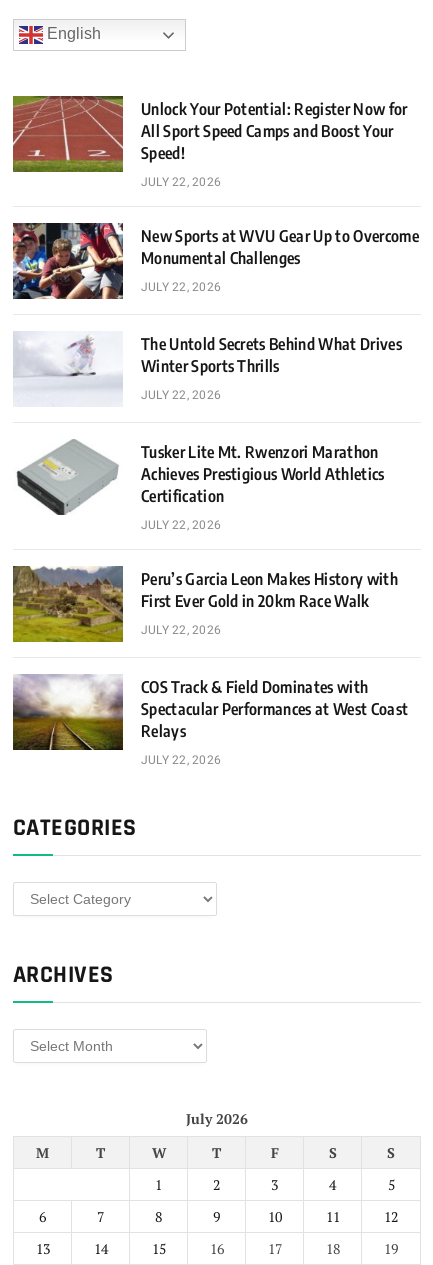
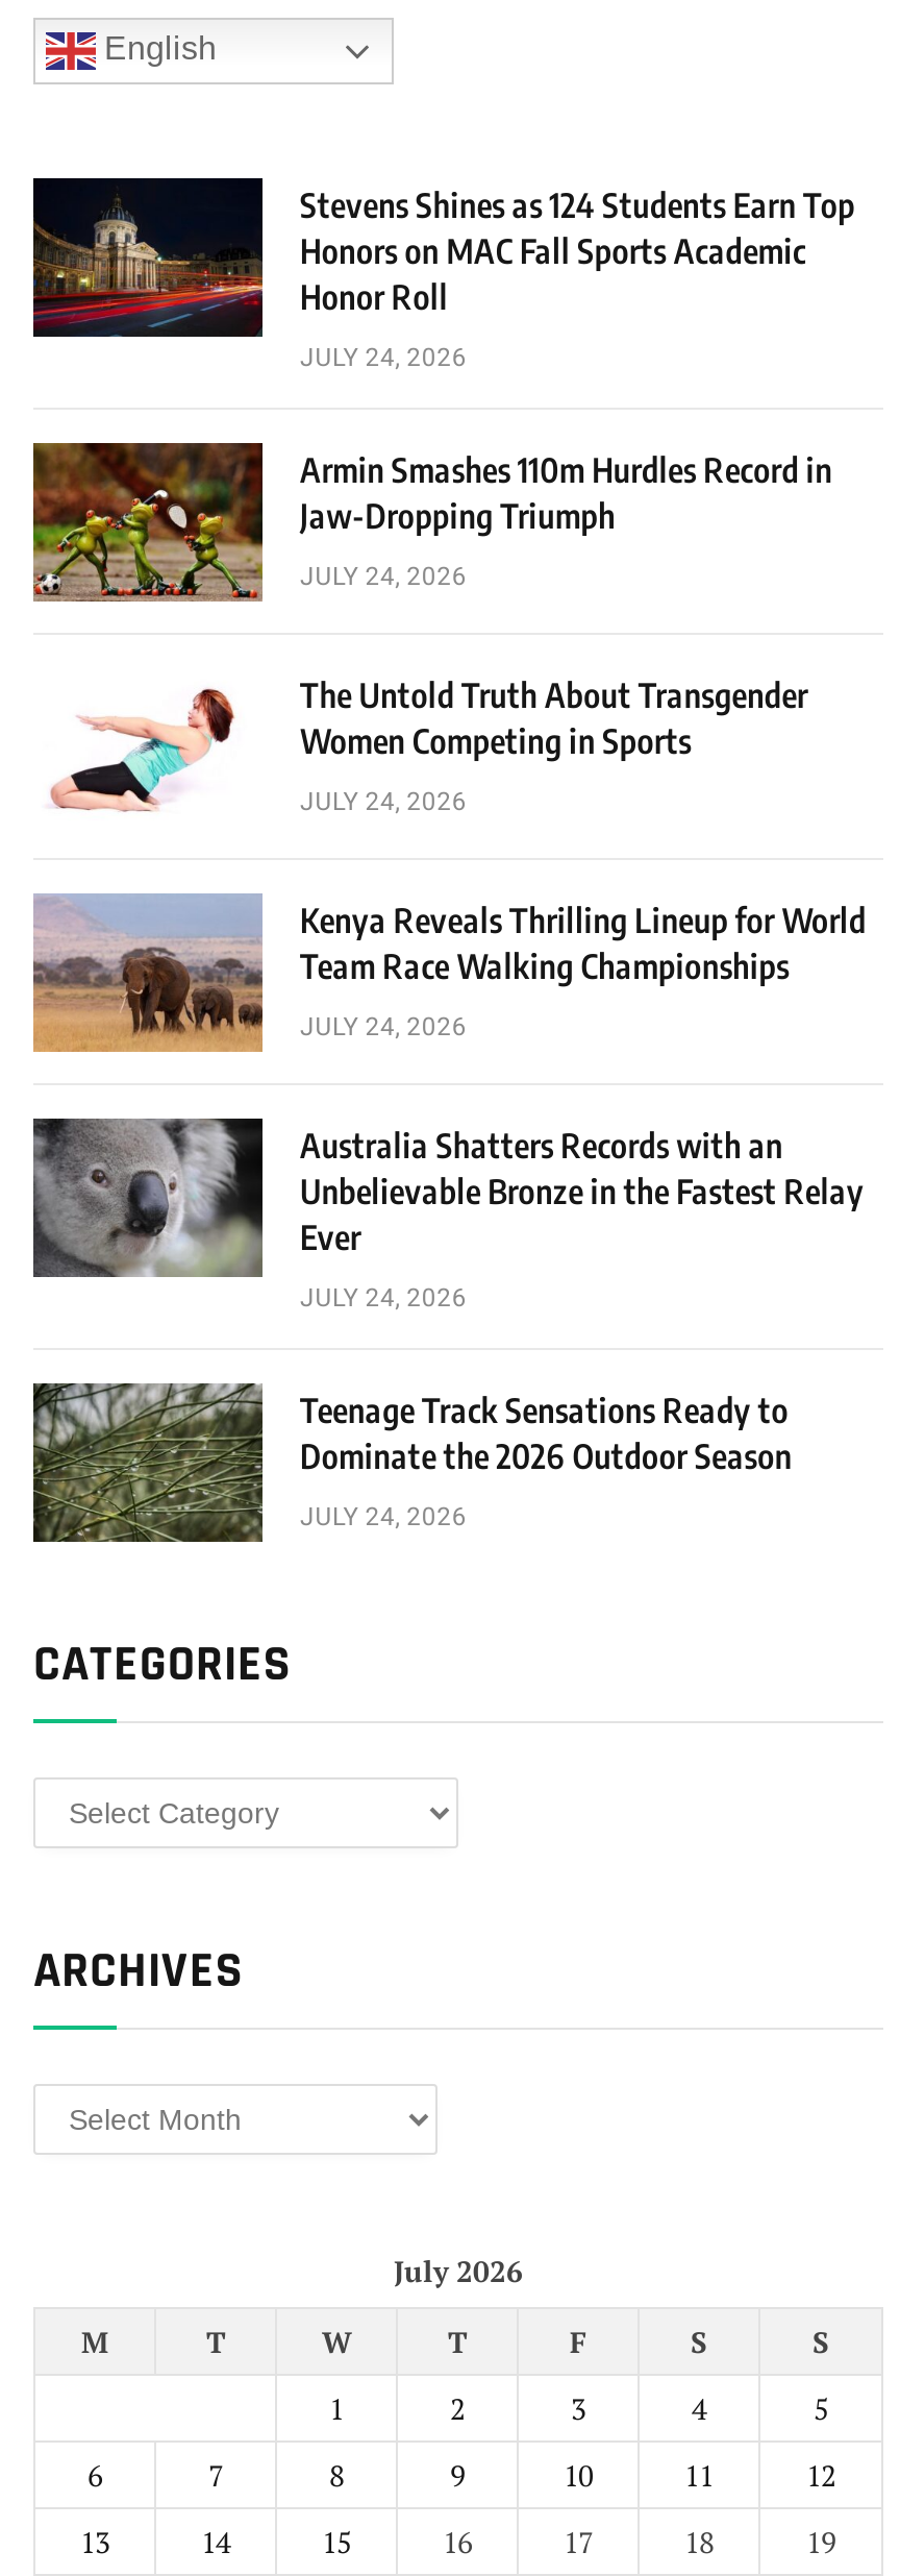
- [image]
- Unlock Your Potential: Register Now for
- All Sport Speed Camps and Boost Your
- Speed!
+ [image]
+ Stevens Shines as 124 Students Earn Top
+ Honors on MAC Fall Sports Academic
+ Honor Roll

- JULY 22, 2026
+ JULY 24, 2026

- [image]
- New Sports at WVU Gear Up to Overcome
- Monumental Challenges
+ [image]
+ Armin Smashes 110m Hurdles Record in
+ Jaw-Dropping Triumph

- JULY 22, 2026
+ JULY 24, 2026

- [image]
- The Untold Secrets Behind What Drives
- Winter Sports Thrills
+ [image]
+ The Untold Truth About Transgender
+ Women Competing in Sports

- JULY 22, 2026
+ JULY 24, 2026

- [image]
- Tusker Lite Mt. Rwenzori Marathon
- Achieves Prestigious World Athletics
- Certification
+ [image]
+ Kenya Reveals Thrilling Lineup for World
+ Team Race Walking Championships

- JULY 22, 2026
+ JULY 24, 2026

- [image]
- Peru’s Garcia Leon Makes History with
- First Ever Gold in 20km Race Walk
+ [image]
+ Australia Shatters Records with an
+ Unbelievable Bronze in the Fastest Relay
+ Ever

- JULY 22, 2026
+ JULY 24, 2026

- [image]
- COS Track & Field Dominates with
- Spectacular Performances at West Coast
- Relays
+ [image]
+ Teenage Track Sensations Ready to
+ Dominate the 2026 Outdoor Season

- JULY 22, 2026
+ JULY 24, 2026
